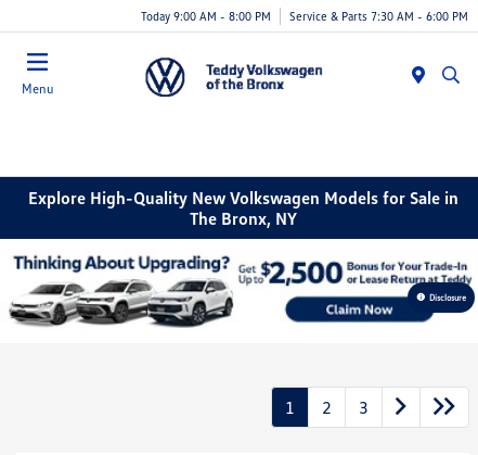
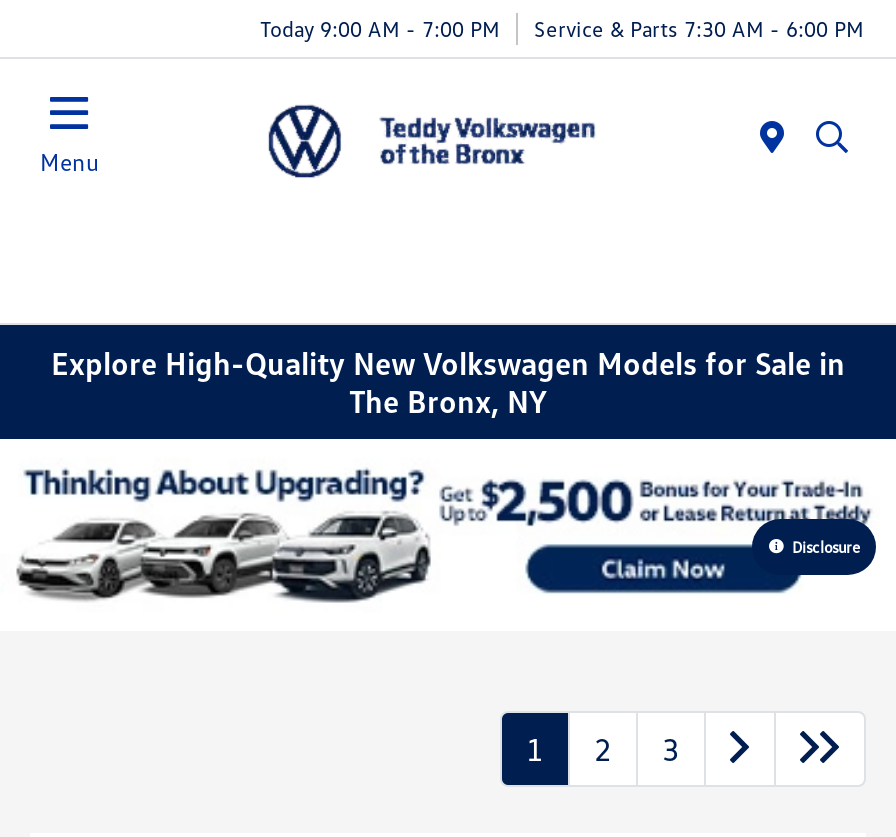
- Today 9:00 AM - 8:00 PM Service & Parts 7:30 AM - 6:00 PM
+ Today 9:00 AM - 7:00 PM Service & Parts 7:30 AM - 6:00 PM
